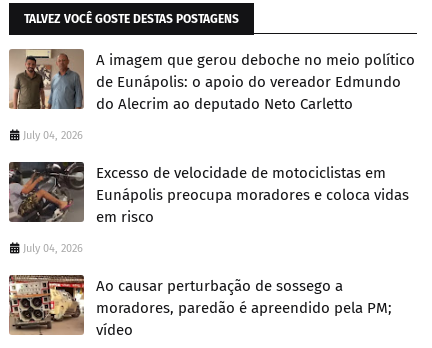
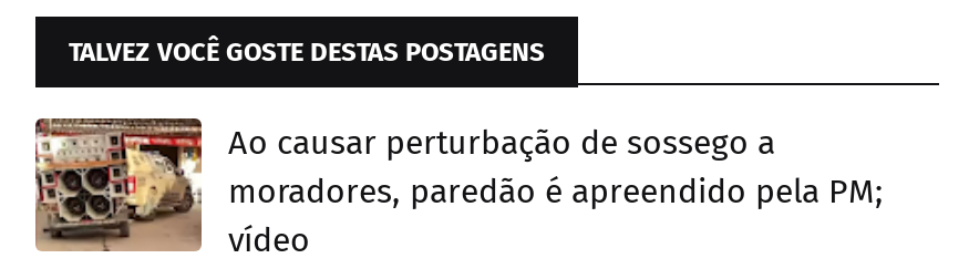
- [image]
- A imagem que gerou deboche no meio político
- de Eunápolis: o apoio do vereador Edmundo
- do Alecrim ao deputado Neto Carletto
- July 04, 2026
- Excesso de velocidade de motociclistas em
- Eunápolis preocupa moradores e coloca vidas
- em risco
- July 04, 2026

- [image]
